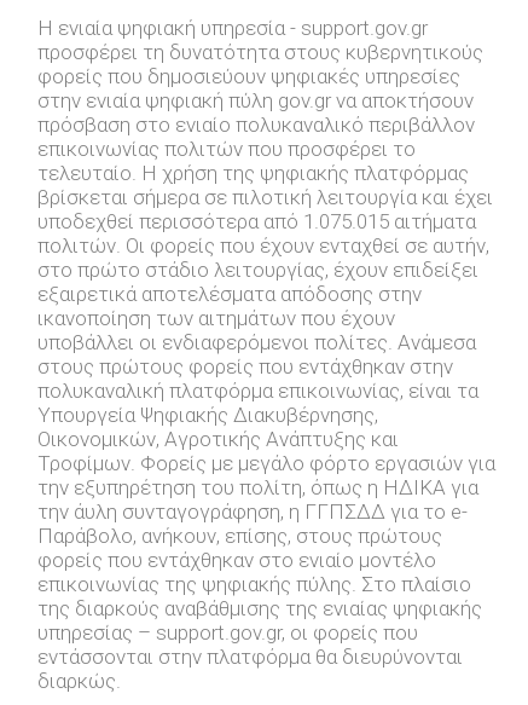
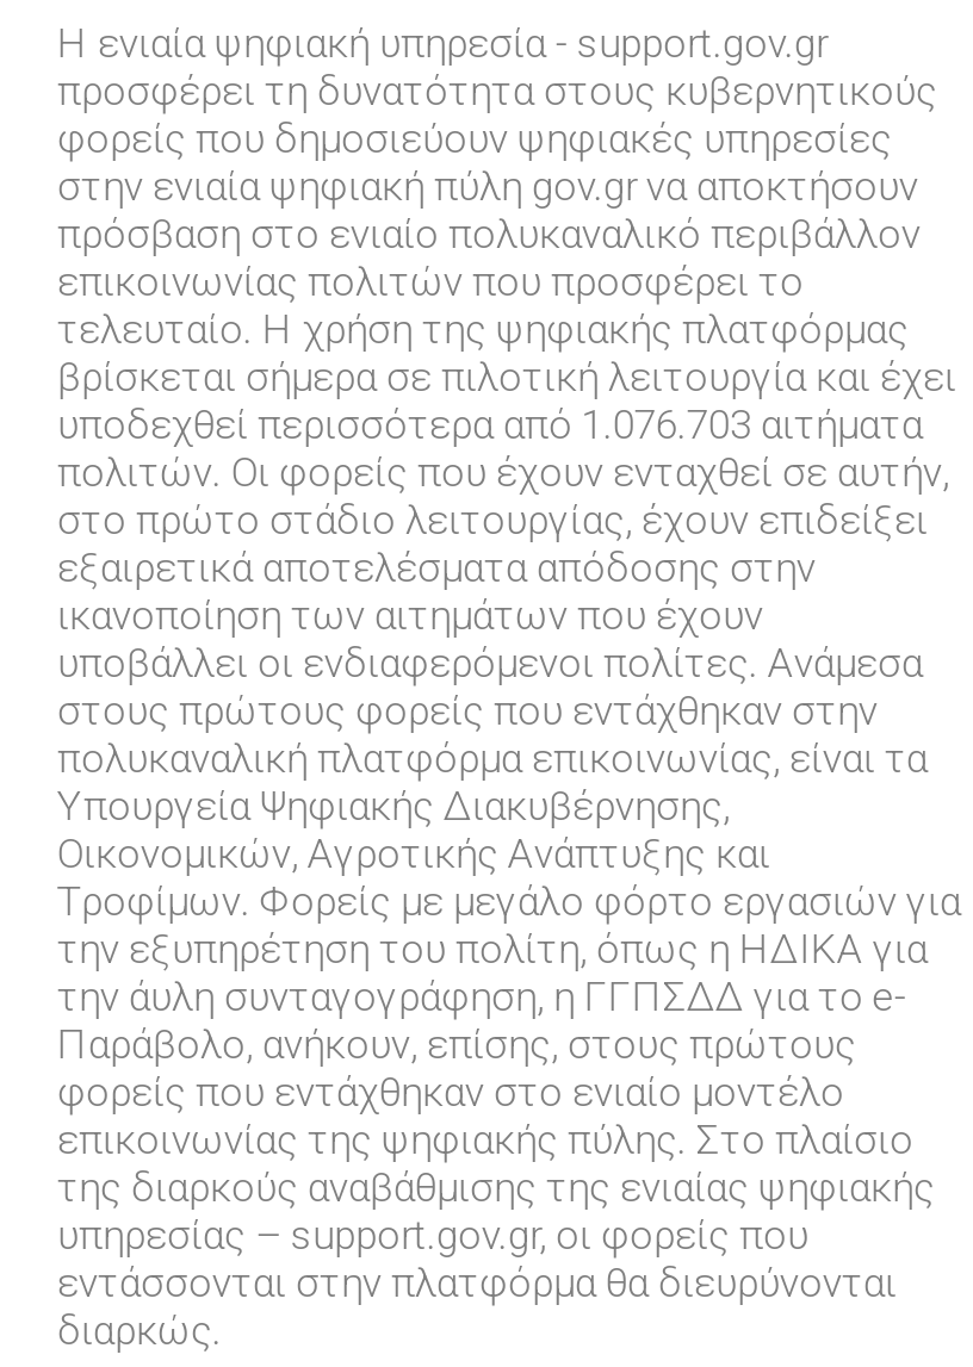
- υποδεχθεί περισσότερα από 1.075.015 αιτήματα
+ υποδεχθεί περισσότερα από 1.076.703 αιτήματα
